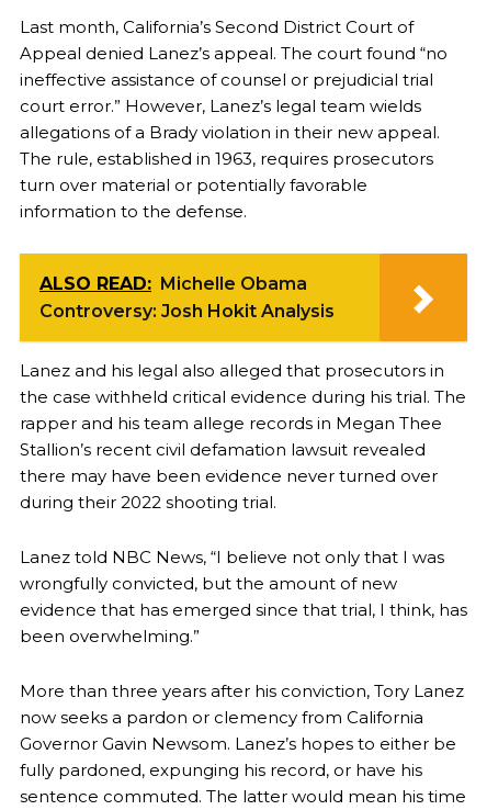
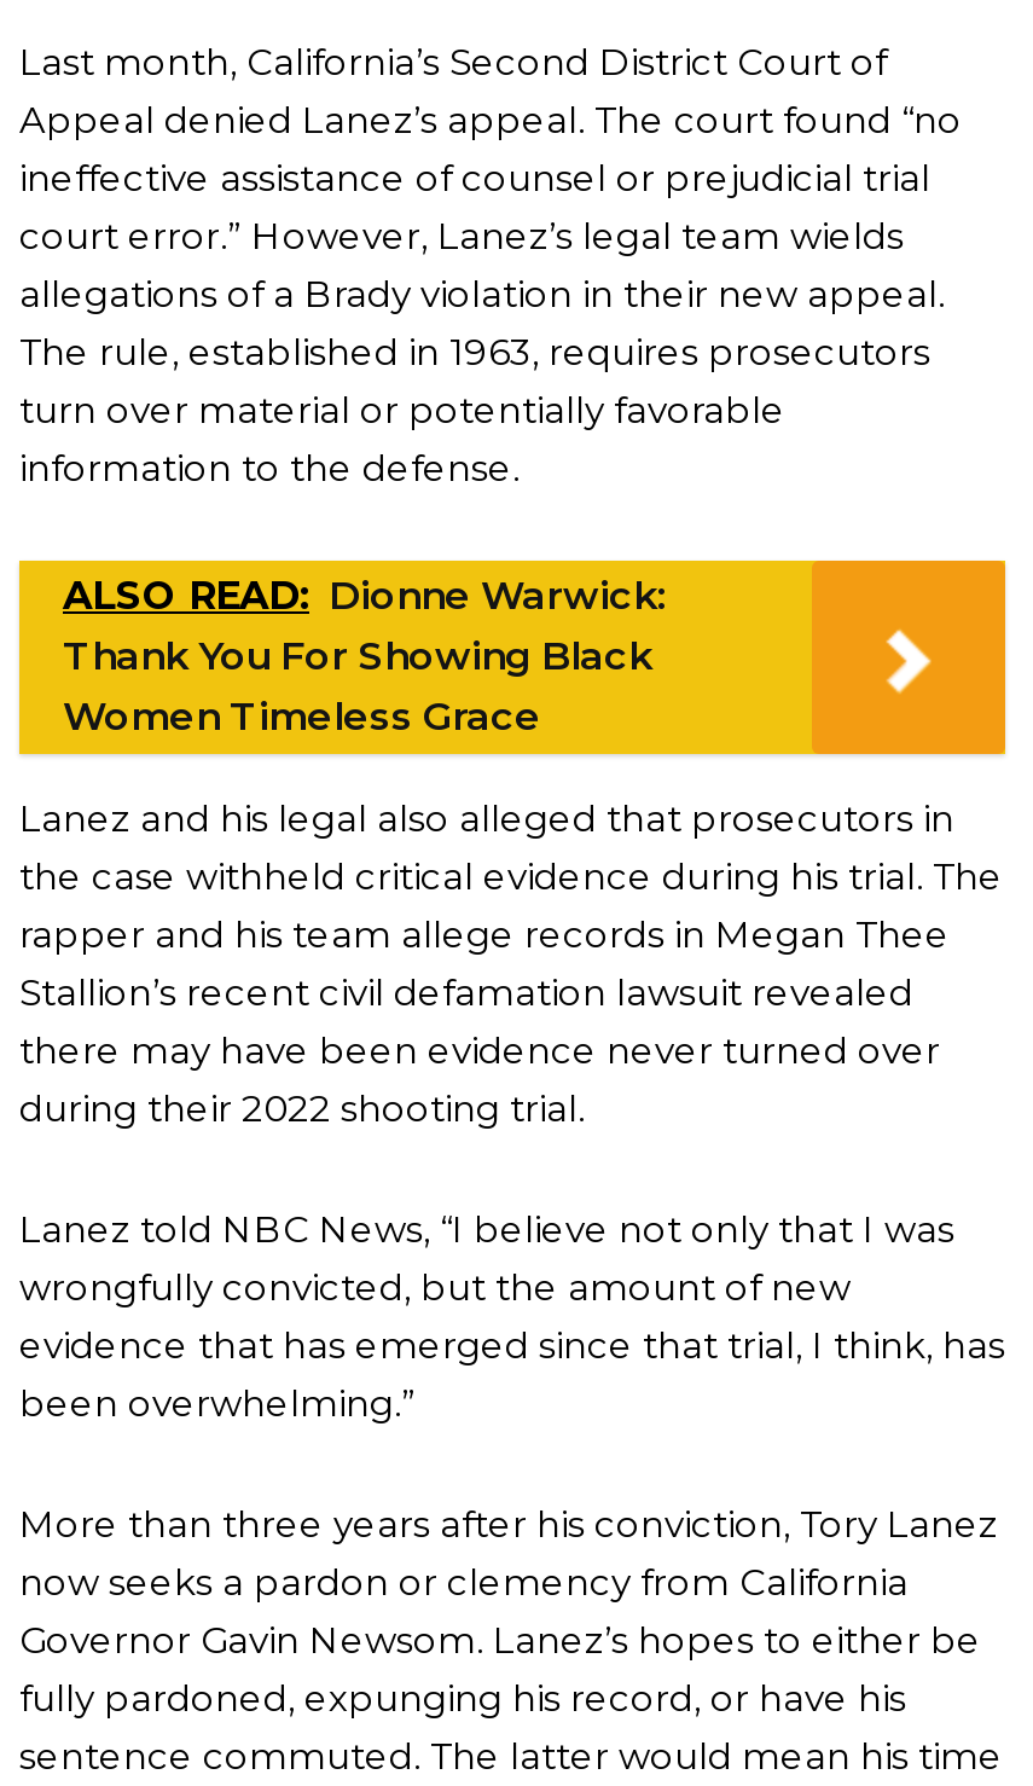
- ALSO READ: Michelle Obama
- Controversy: Josh Hokit Analysis
+ ALSO READ: Dionne Warwick:
+ Thank You For Showing Black
+ Women Timeless Grace
